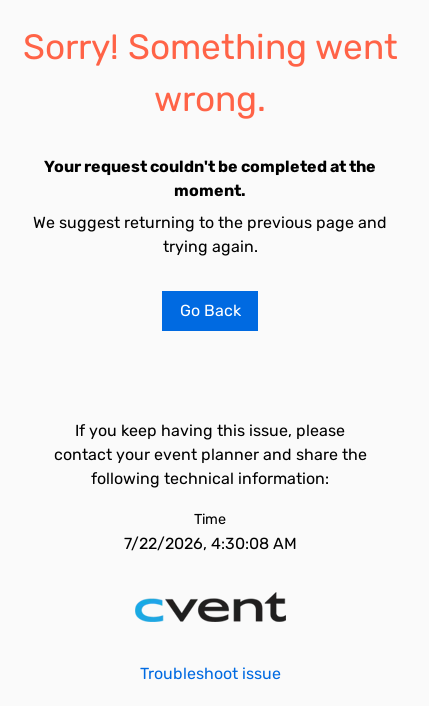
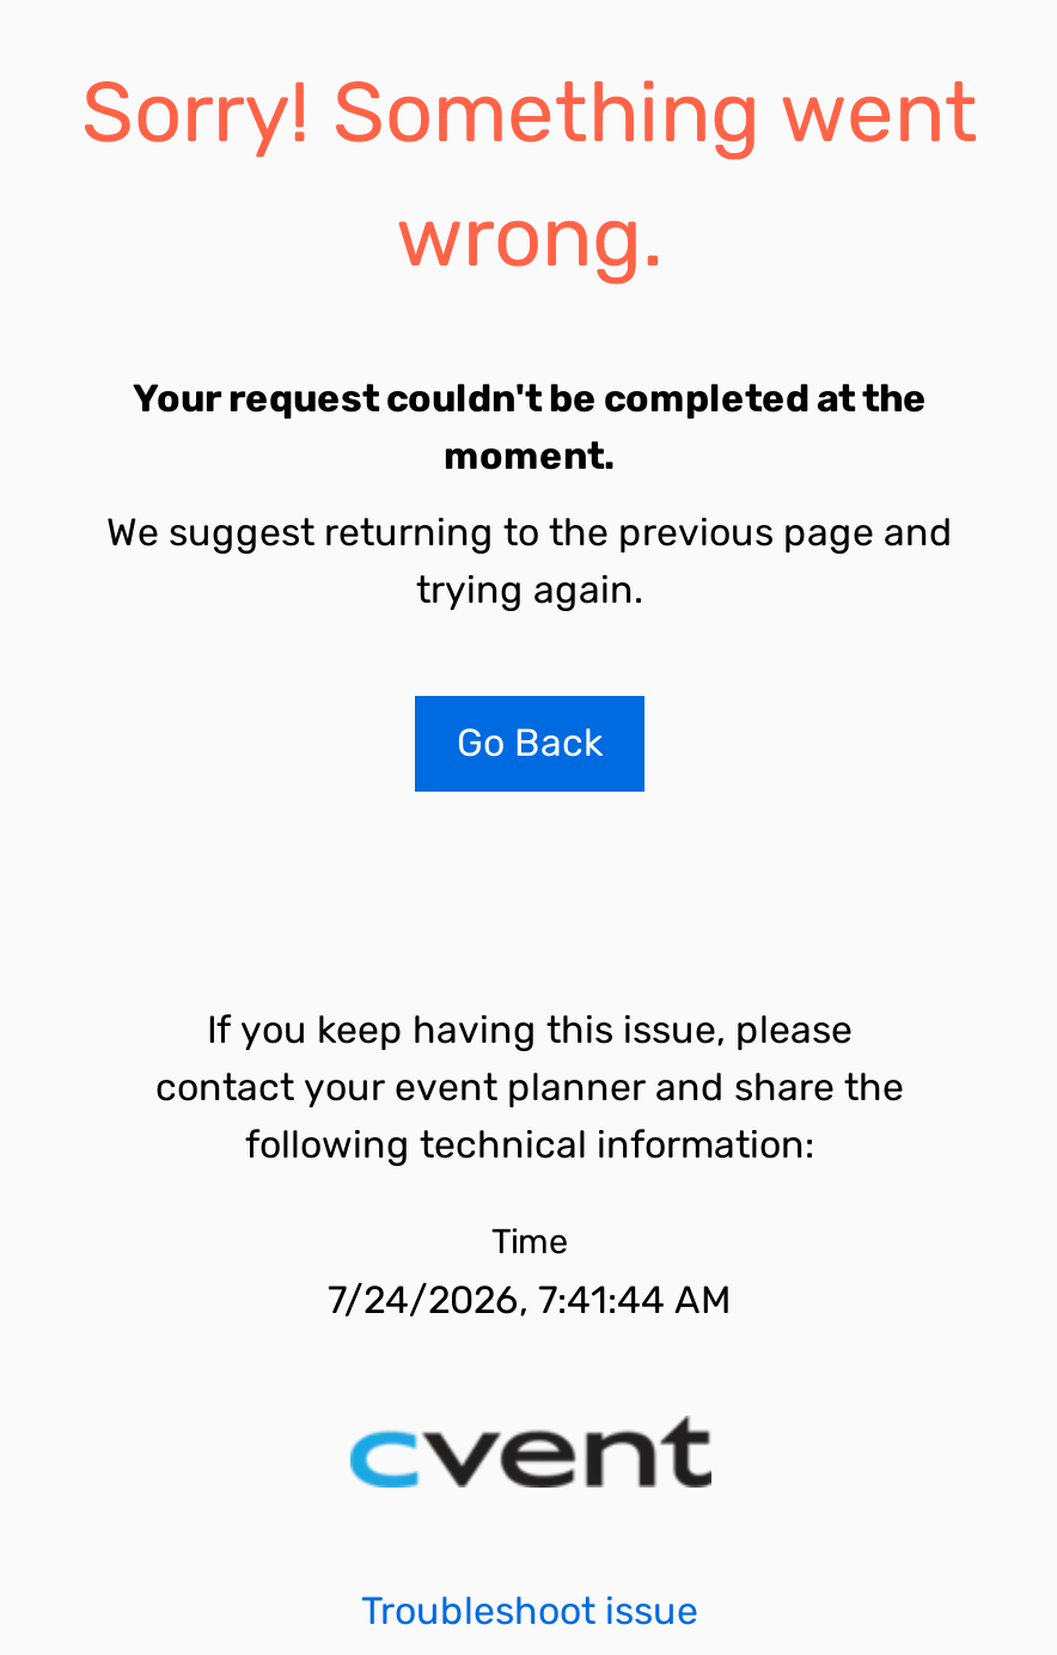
- 7/22/2026, 4:30:08 AM
+ 7/24/2026, 7:41:44 AM
